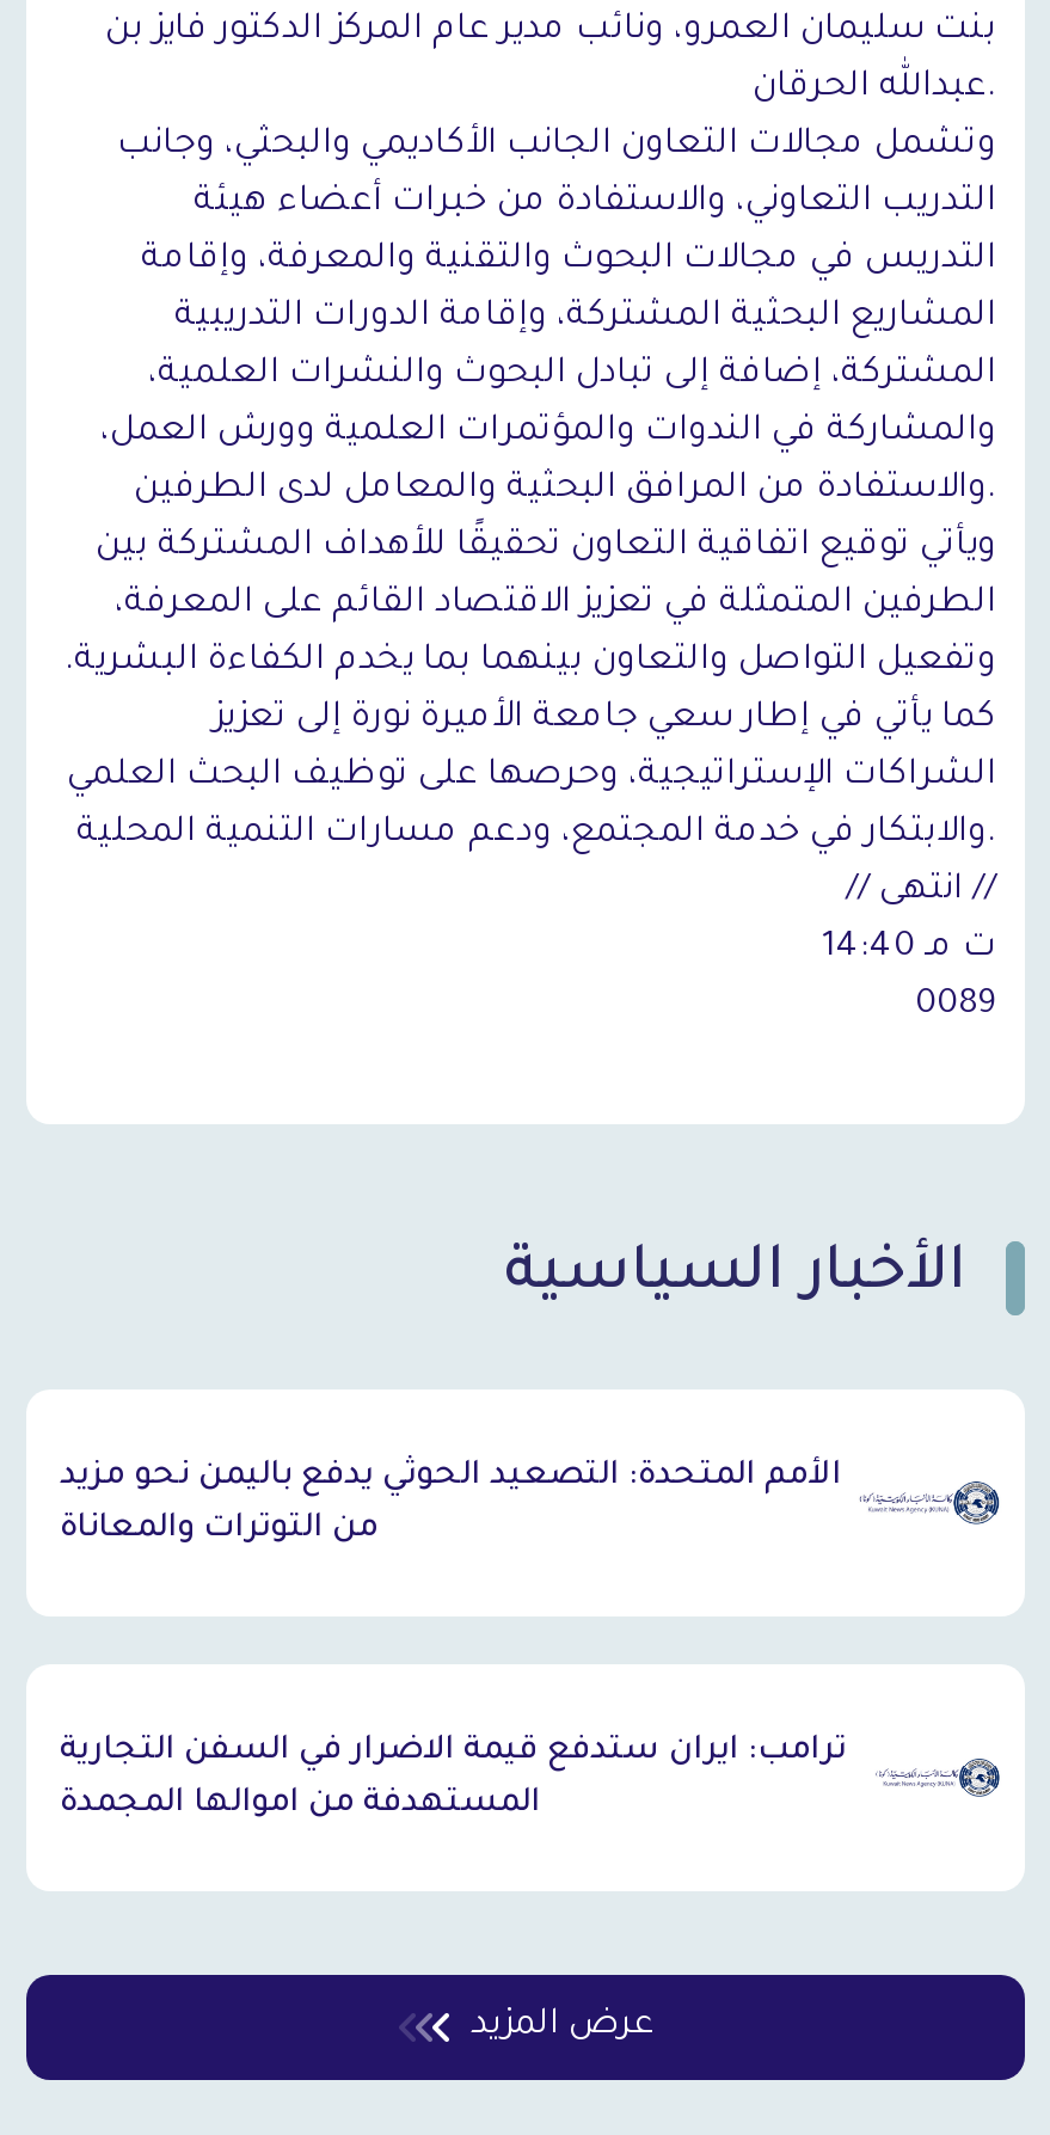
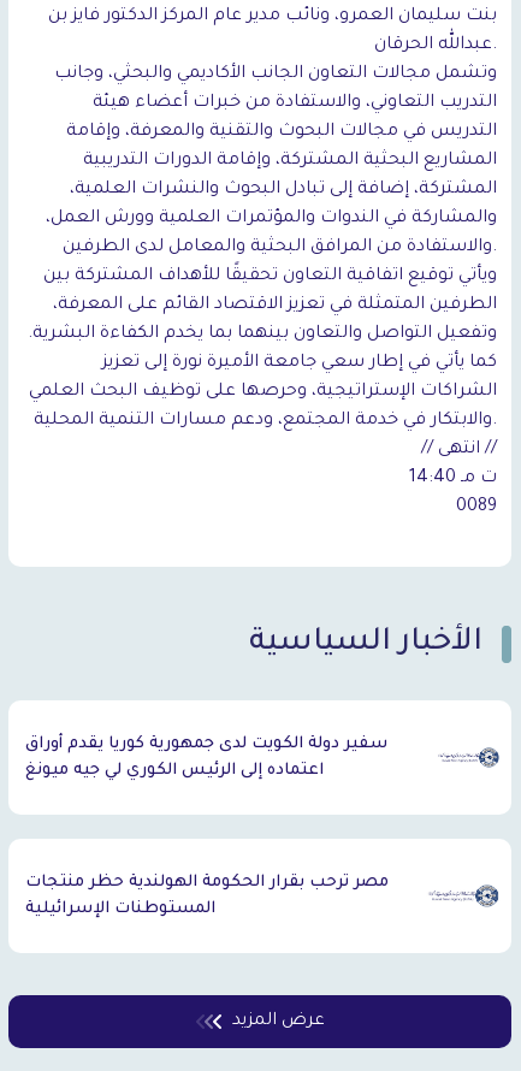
- الأمم المتحدة: التصعيد الحوثي يدفع باليمن نحو مزيد
+ سفير دولة الكويت لدى جمهورية كوريا يقدم أوراق

- من التوترات والمعاناة
+ اعتماده إلى الرئيس الكوري لي جيه ميونغ

- ترامب: ايران ستدفع قيمة الاضرار في السفن التجارية
+ مصر ترحب بقرار الحكومة الهولندية حظر منتجات

- المستهدفة من اموالها المجمدة
+ المستوطنات الإسرائيلية
